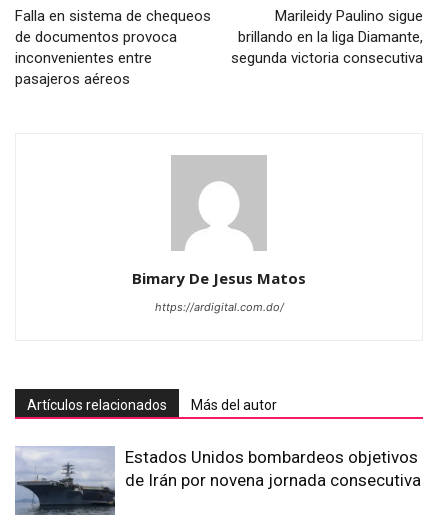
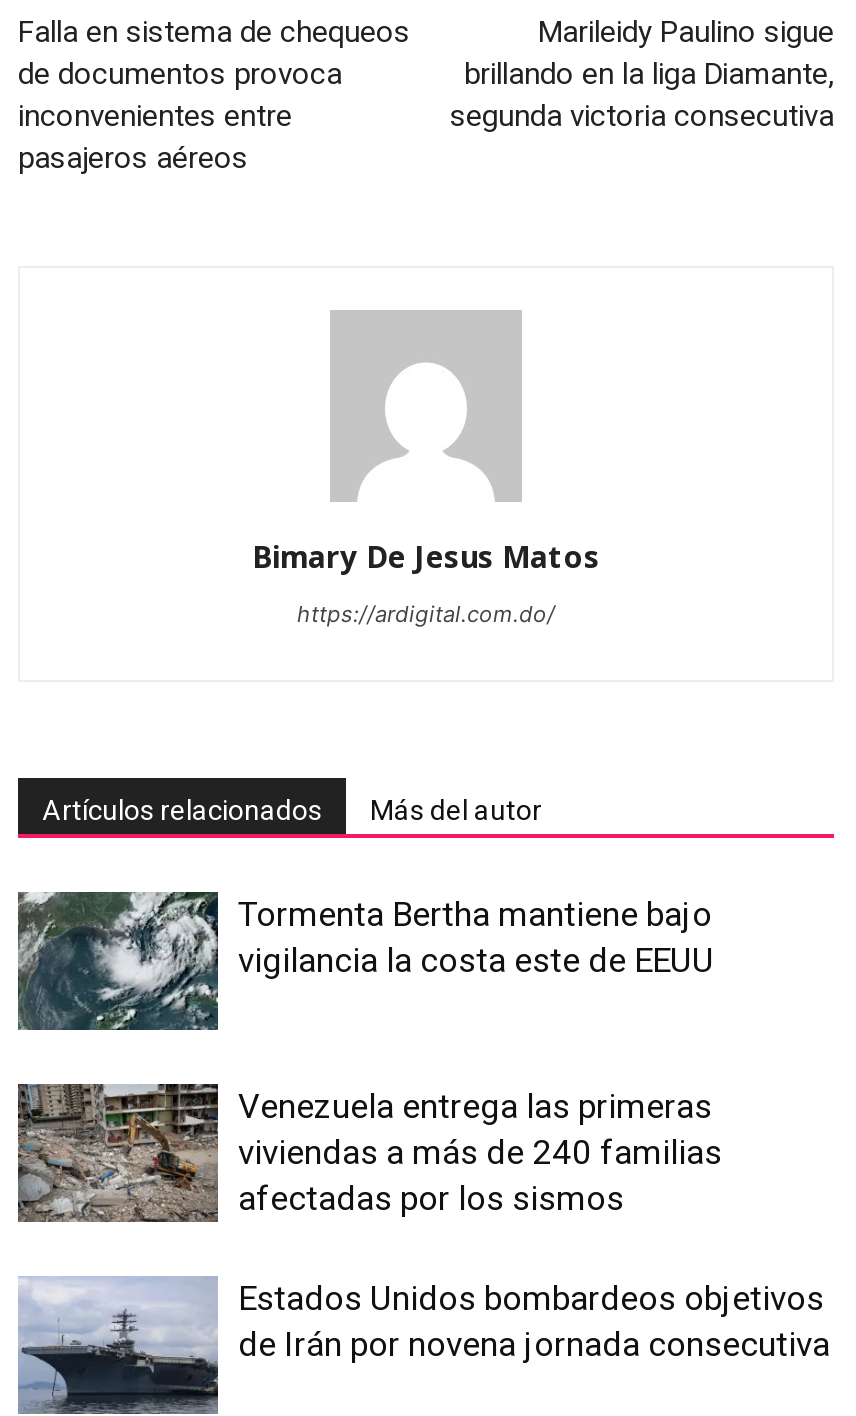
+ [image]
+ Tormenta Bertha mantiene bajo
+ vigilancia la costa este de EEUU

+ [image]
+ Venezuela entrega las primeras
+ viviendas a más de 240 familias
+ afectadas por los sismos
